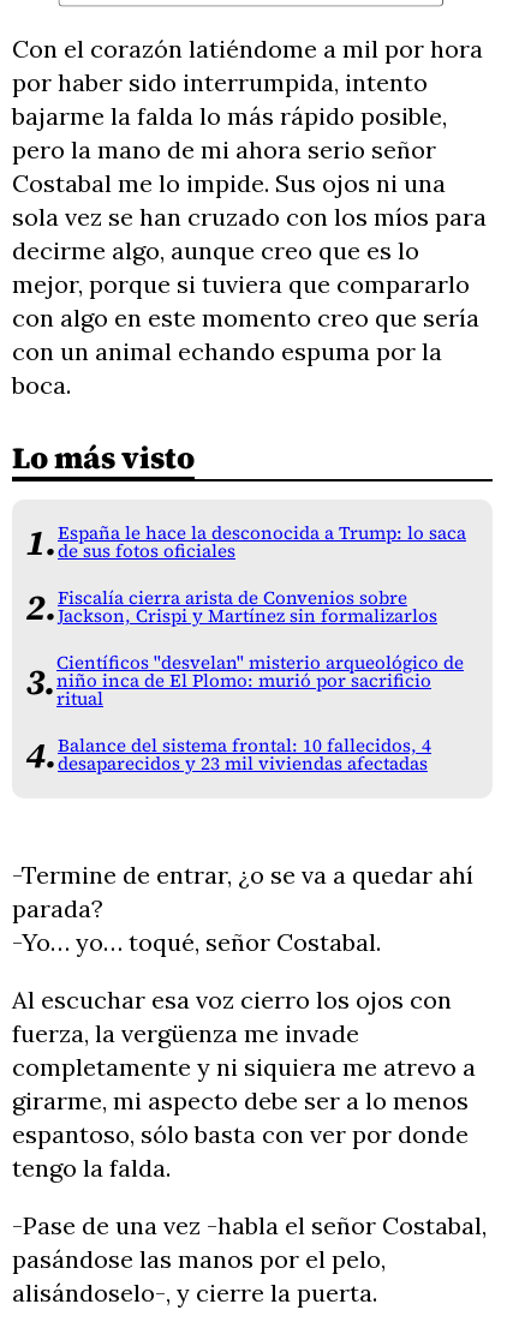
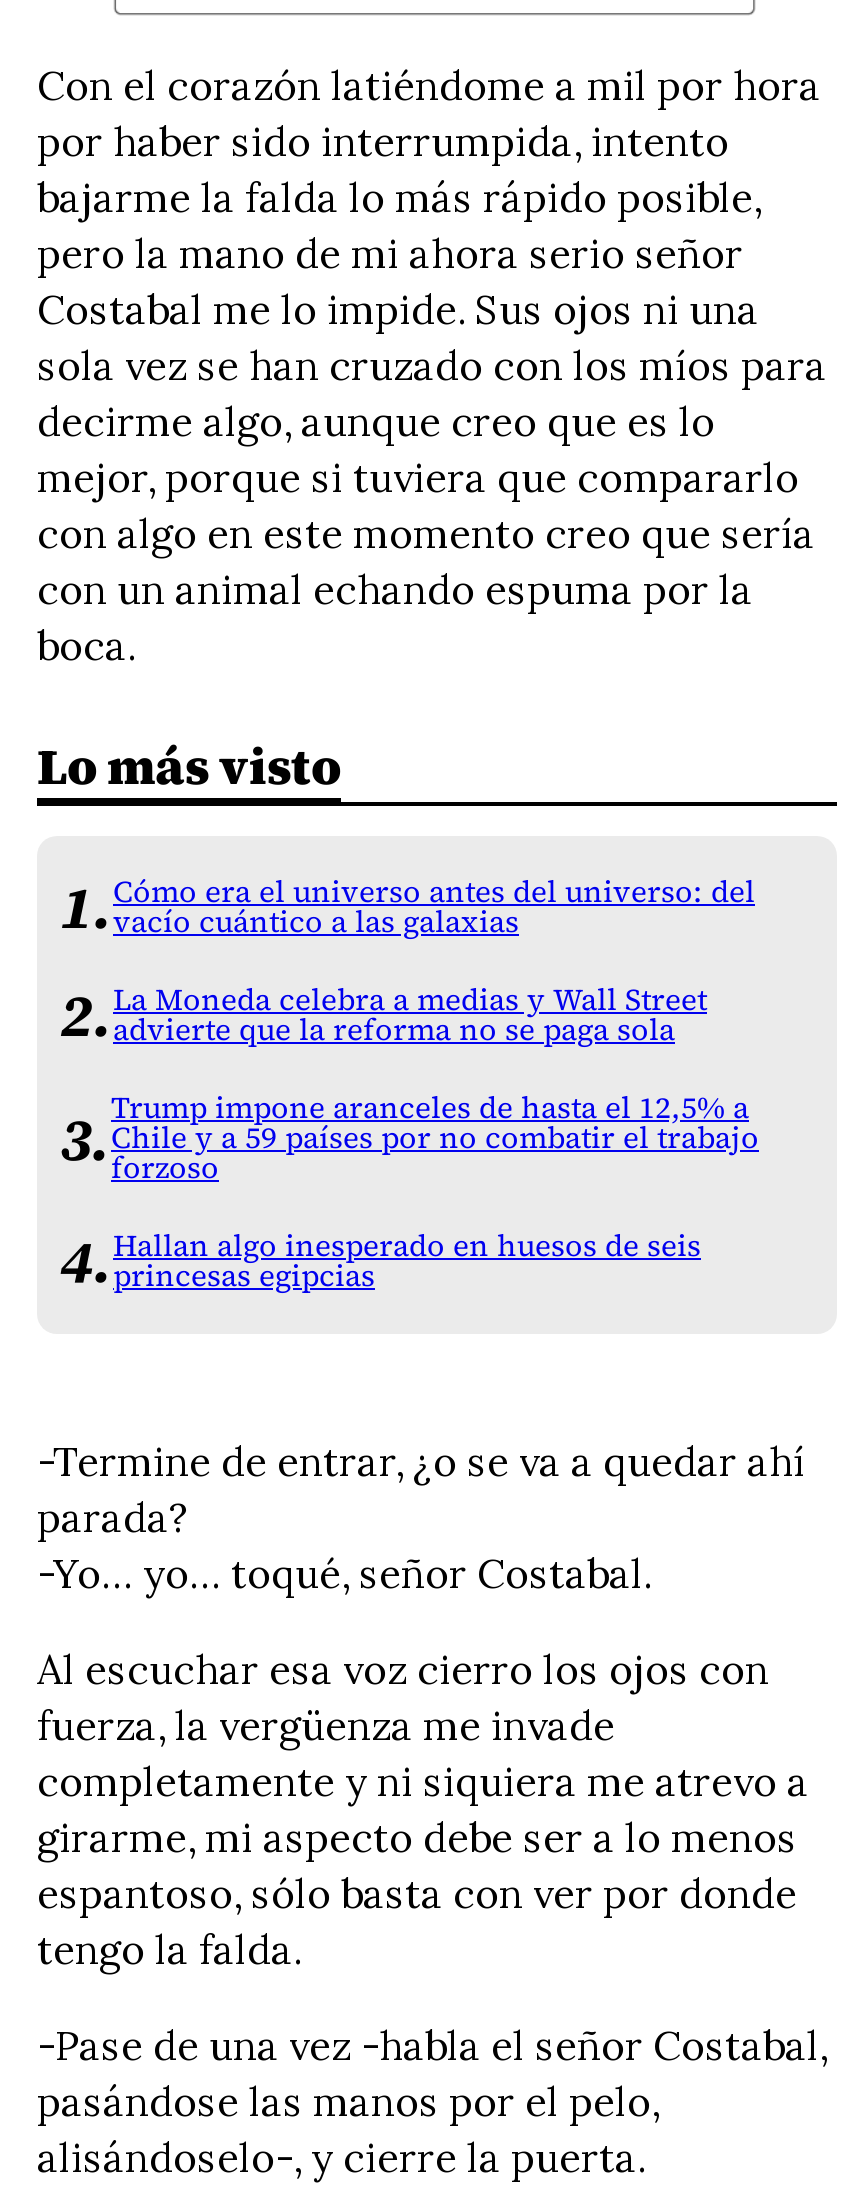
- España le hace la desconocida a Trump: lo saca
- de sus fotos oficiales
+ Cómo era el universo antes del universo: del
+ vacío cuántico a las galaxias

- Fiscalía cierra arista de Convenios sobre
- Jackson, Crispi y Martínez sin formalizarlos
+ La Moneda celebra a medias y Wall Street
+ advierte que la reforma no se paga sola

- Científicos "desvelan" misterio arqueológico de
- niño inca de El Plomo: murió por sacrificio
- ritual
+ Trump impone aranceles de hasta el 12,5% a
+ Chile y a 59 países por no combatir el trabajo
+ forzoso

- Balance del sistema frontal: 10 fallecidos, 4
- desaparecidos y 23 mil viviendas afectadas
+ Hallan algo inesperado en huesos de seis
+ princesas egipcias
